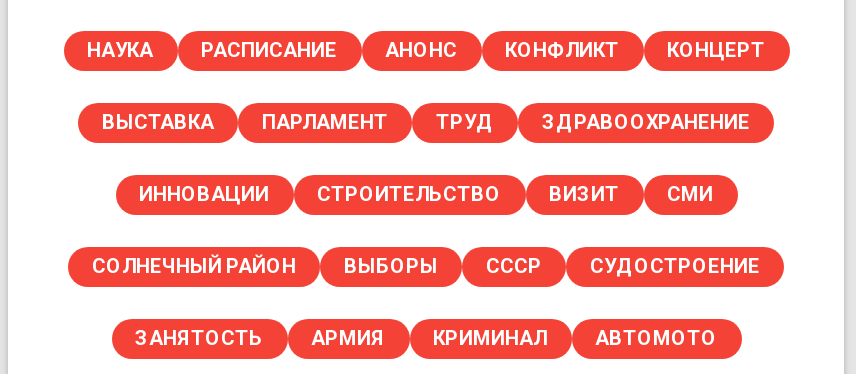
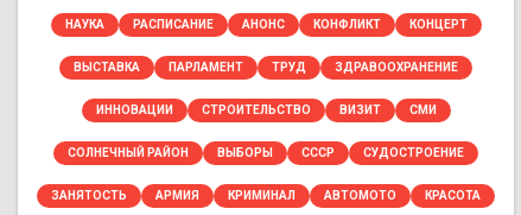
+ КРАСОТА
